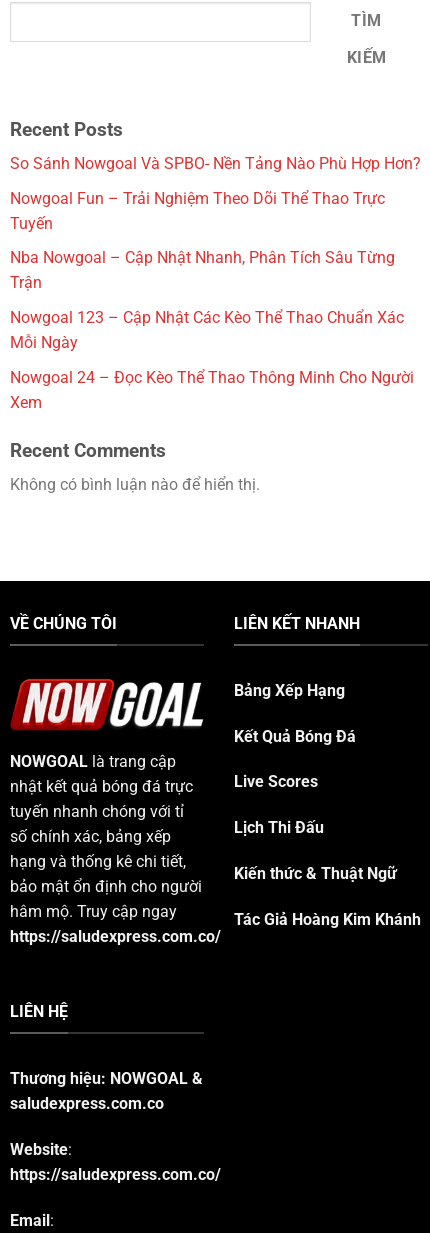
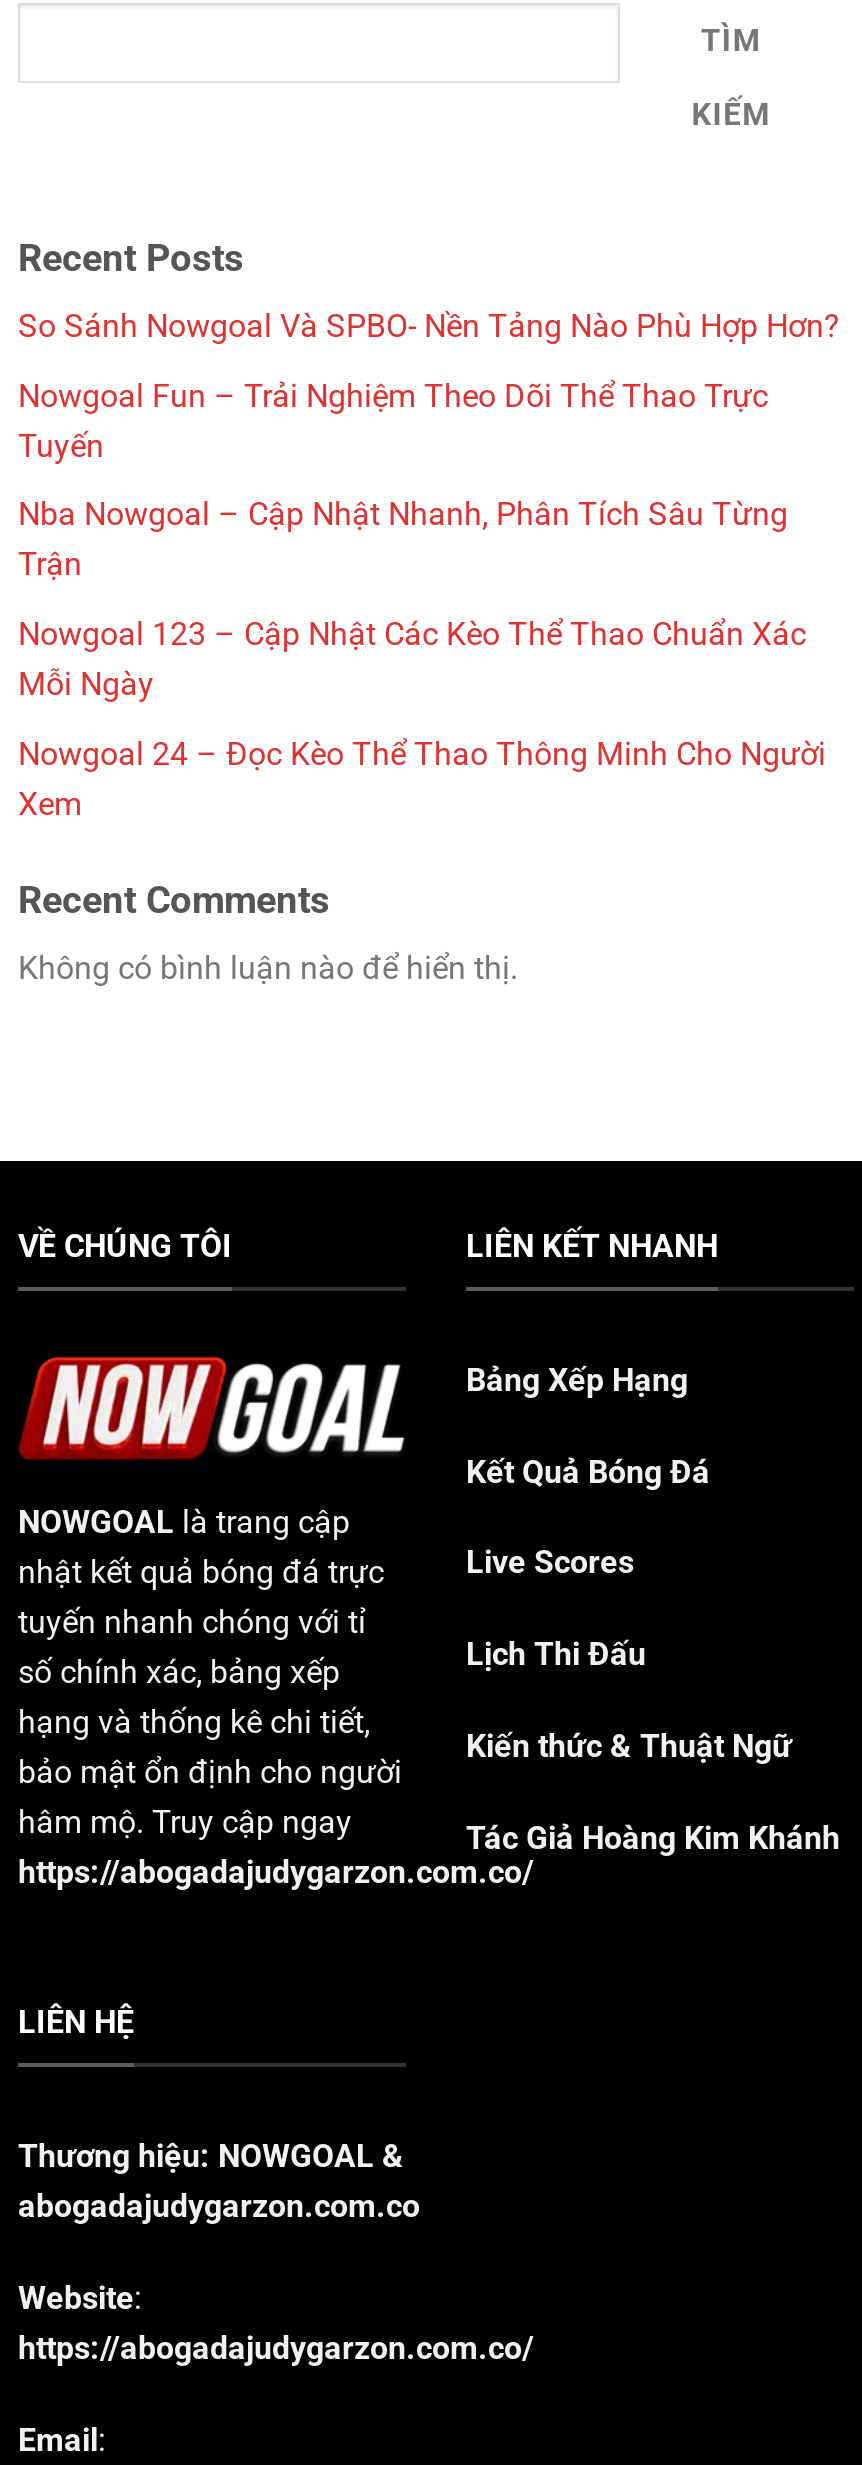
- https://saludexpress.com.co/
+ https://abogadajudygarzon.com.co/

- saludexpress.com.co
+ abogadajudygarzon.com.co

- https://saludexpress.com.co/
+ https://abogadajudygarzon.com.co/
